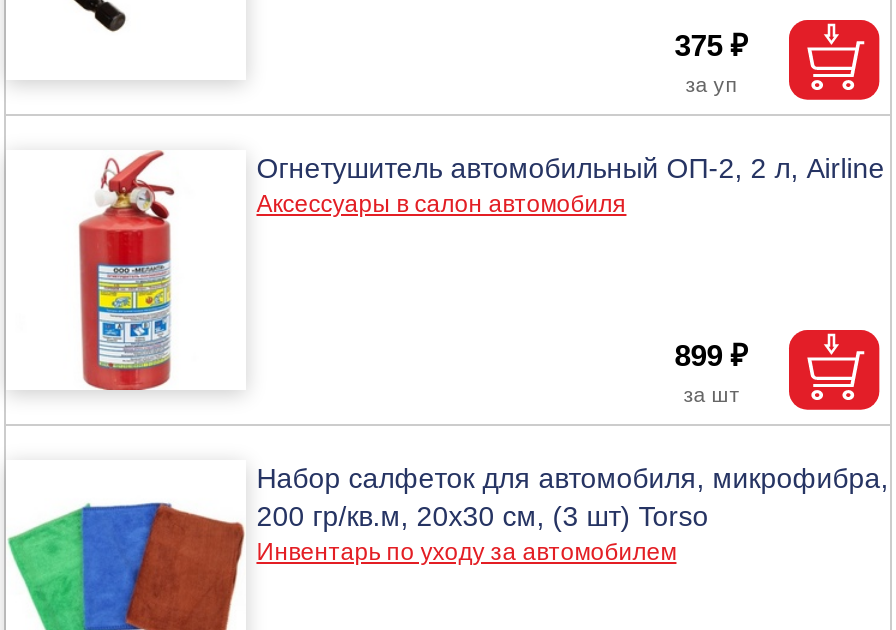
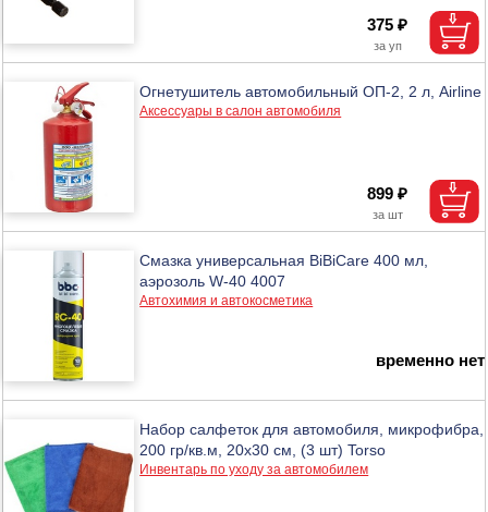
+ [image]

+ Смазка универсальная BiBiCare 400 мл,
+ аэрозоль W-40 4007
+ Автохимия и автокосметика
+ временно нет
